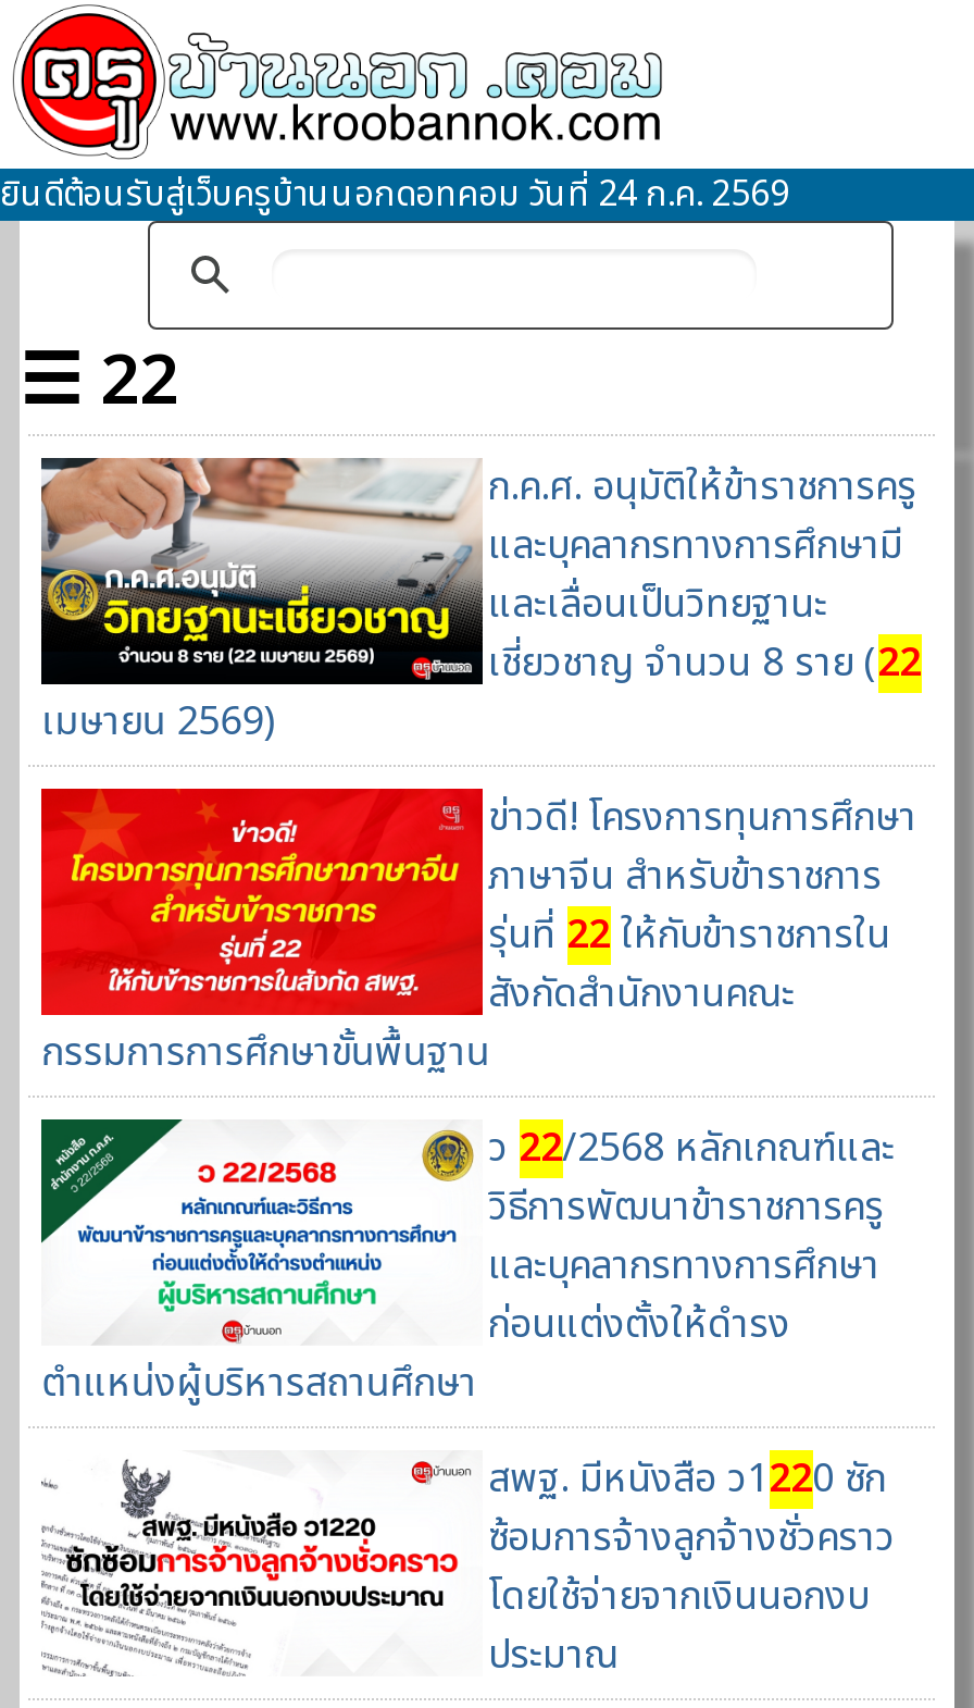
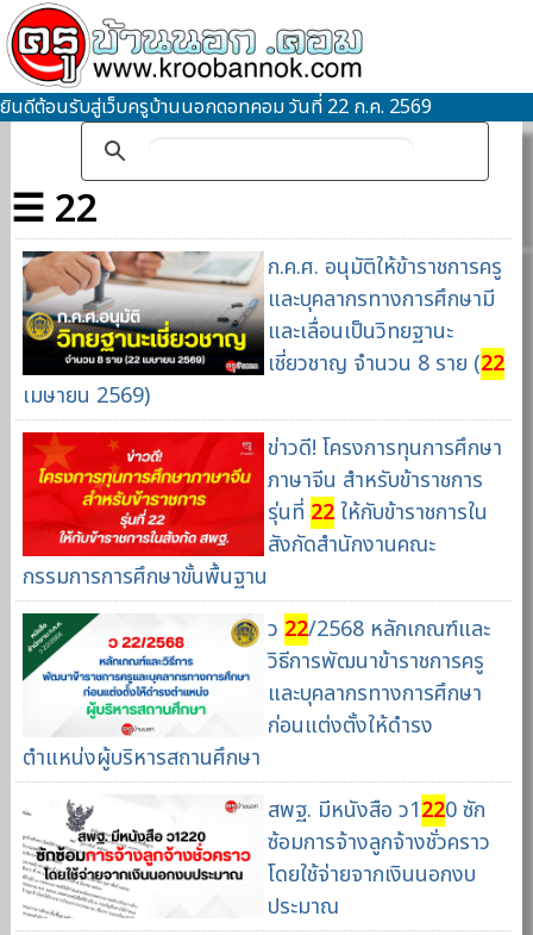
- ยินดีต้อนรับสู่เว็บครูบ้านนอกดอทคอม วันที่ 24 ก.ค. 2569
+ ยินดีต้อนรับสู่เว็บครูบ้านนอกดอทคอม วันที่ 22 ก.ค. 2569
